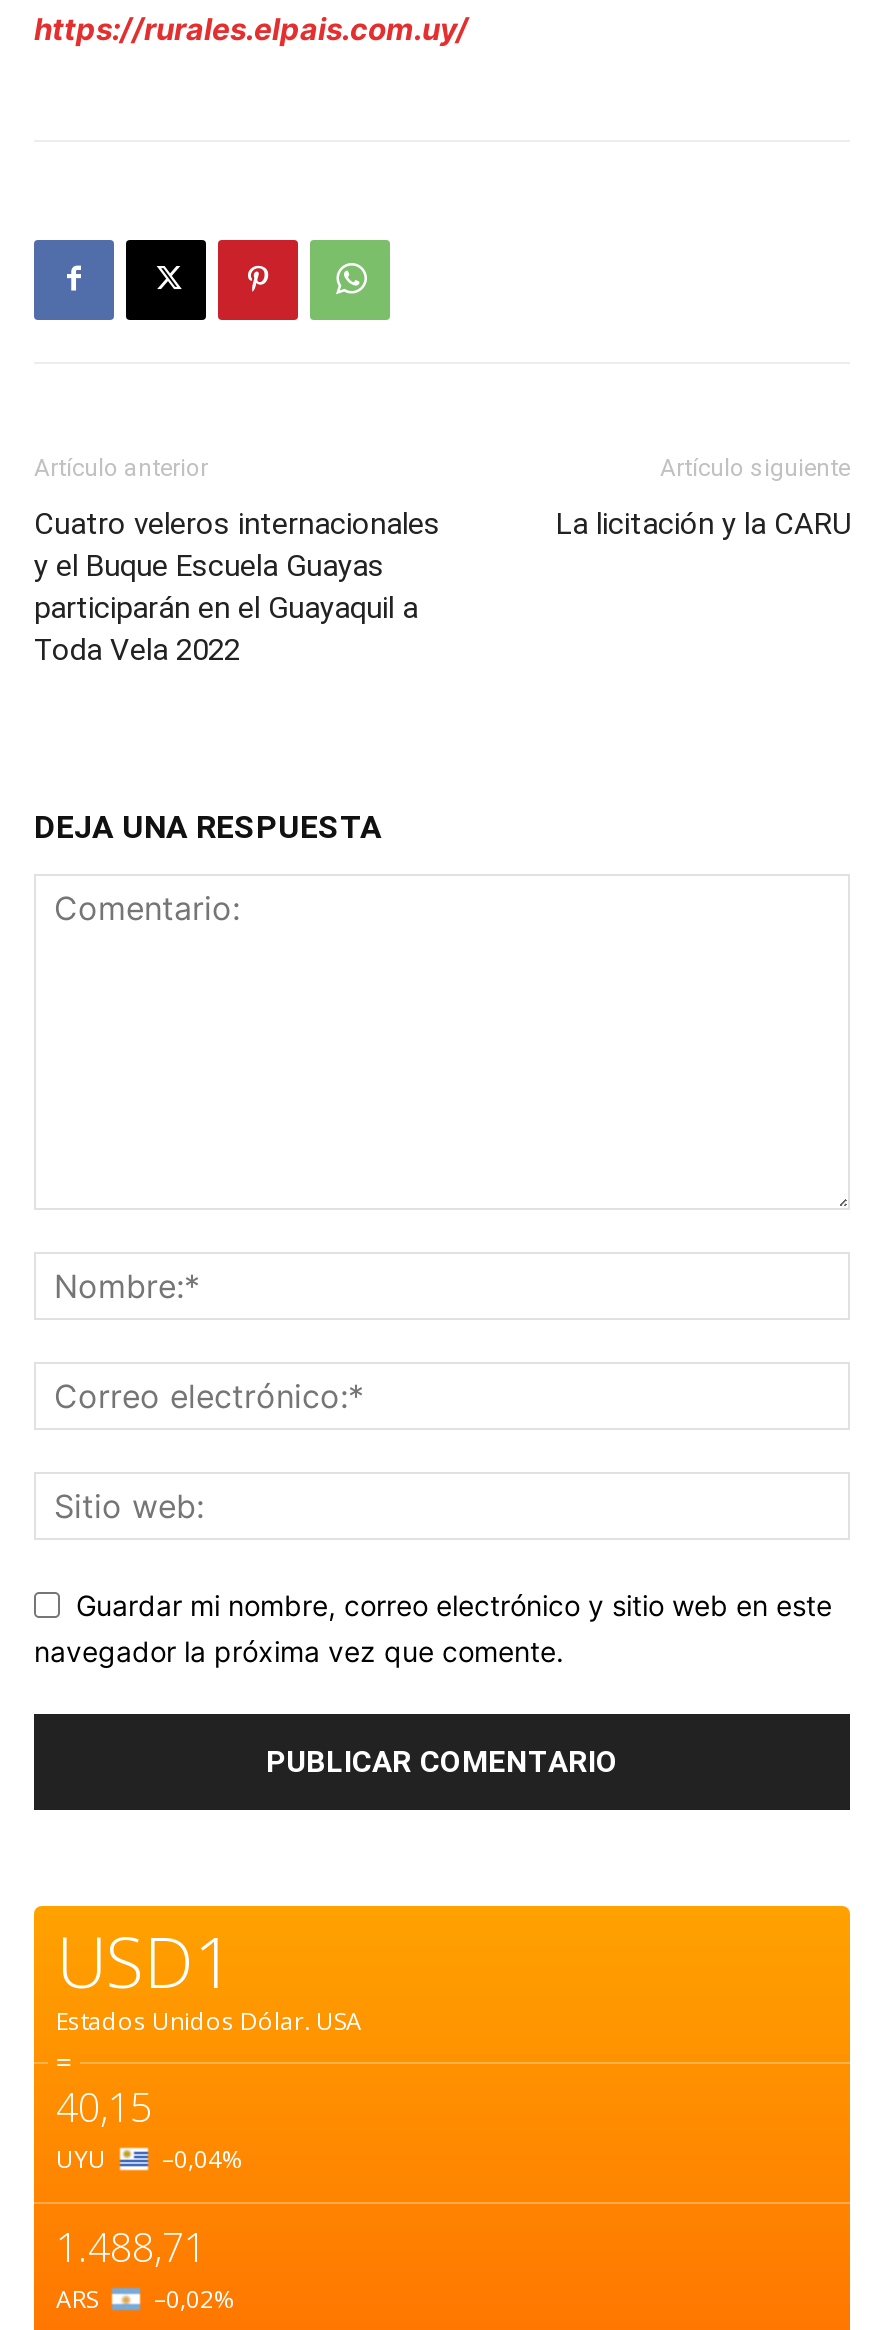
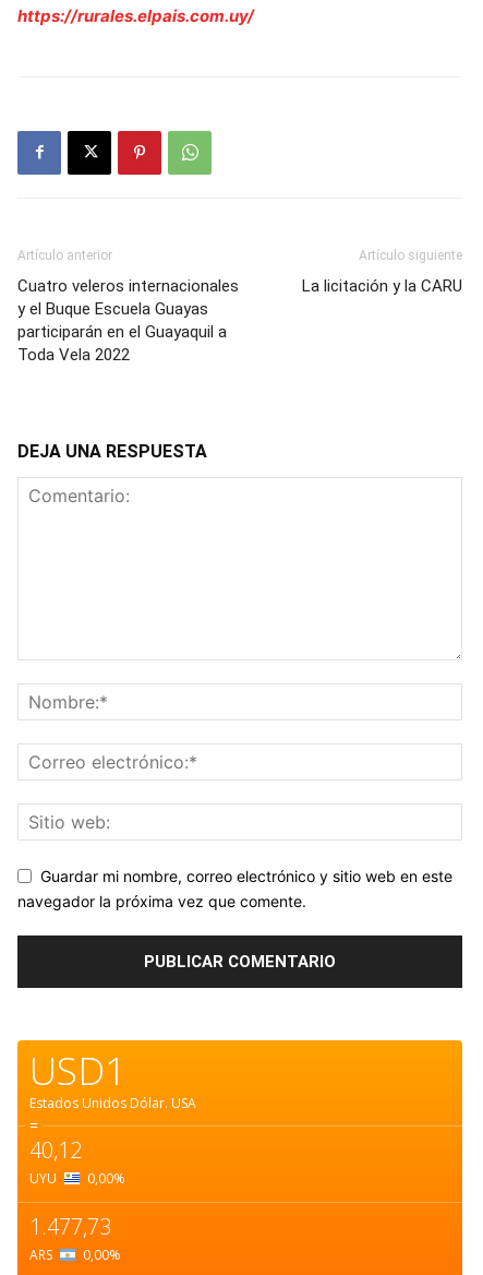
- 40,15
+ 40,12

- UYU –0,04%
+ UYU 0,00%

- 1.488,71
+ 1.477,73

- ARS –0,02%
+ ARS 0,00%
